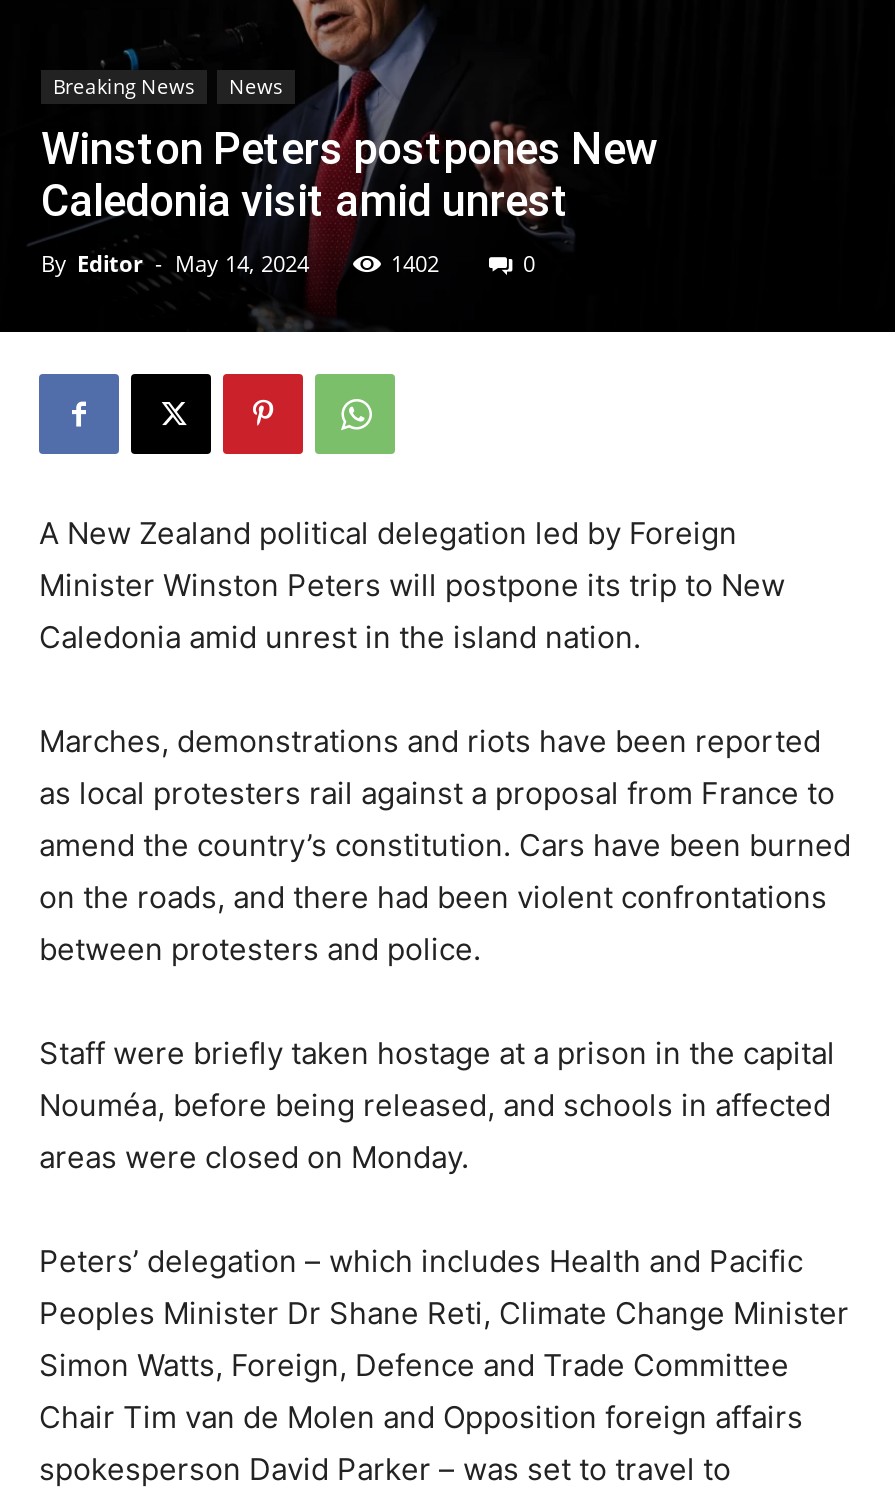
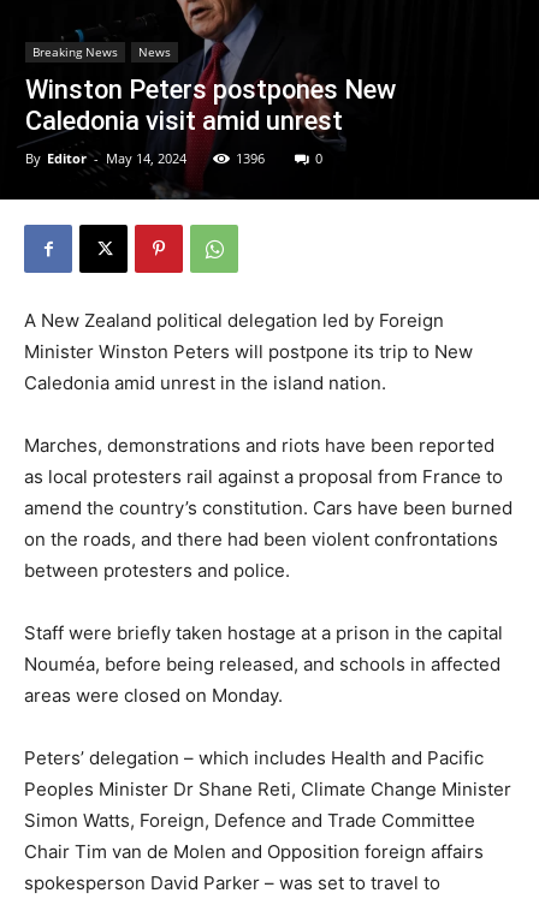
- 1402
+ 1396
